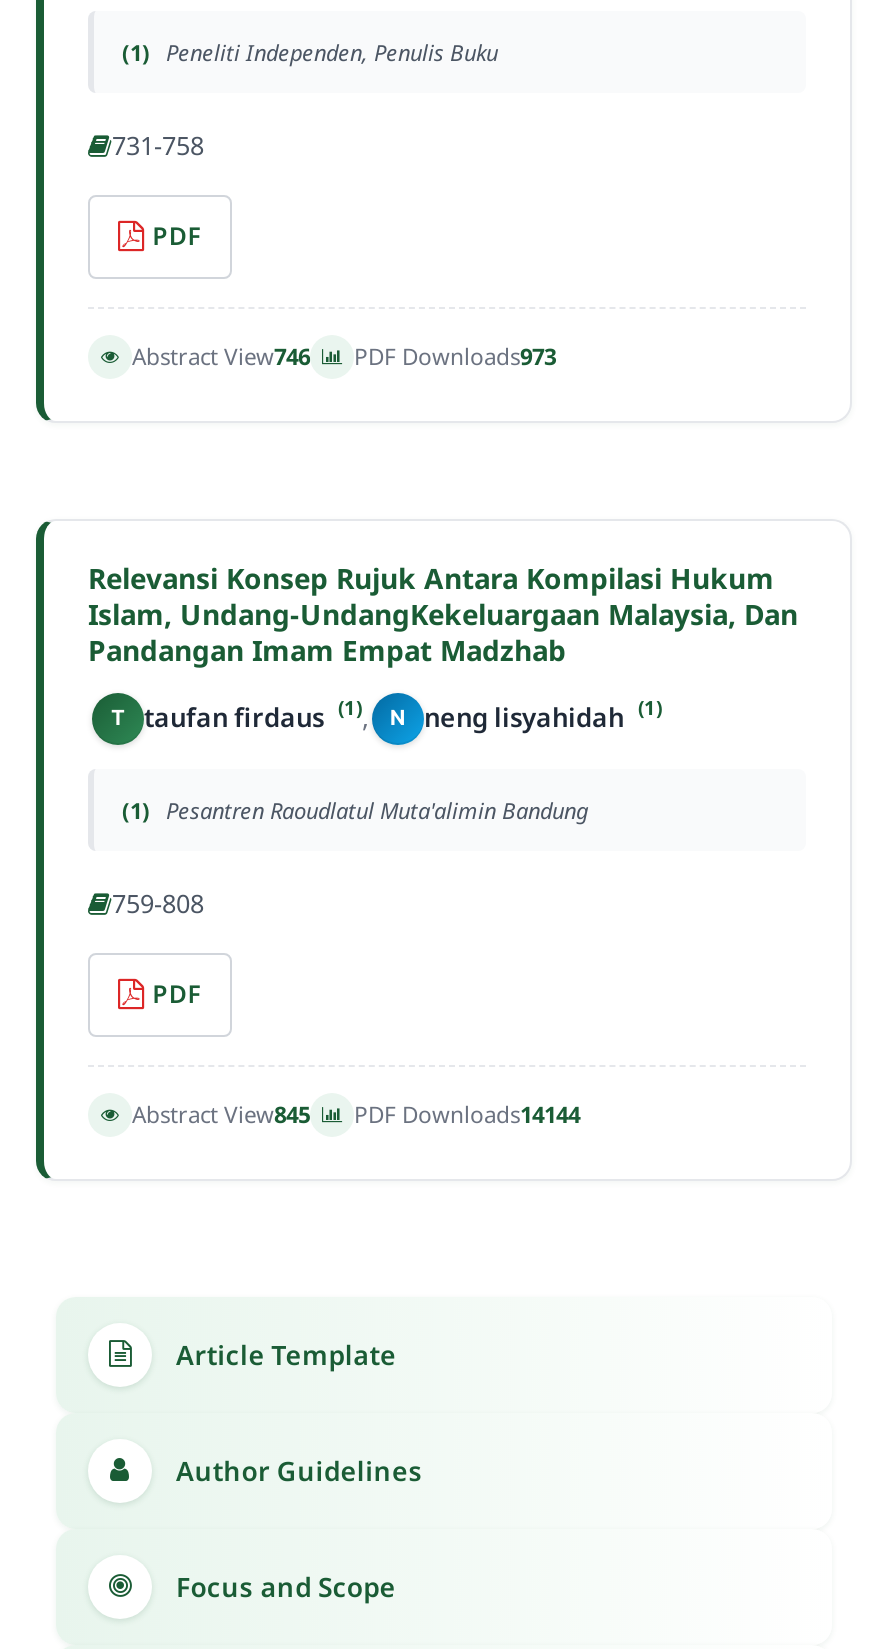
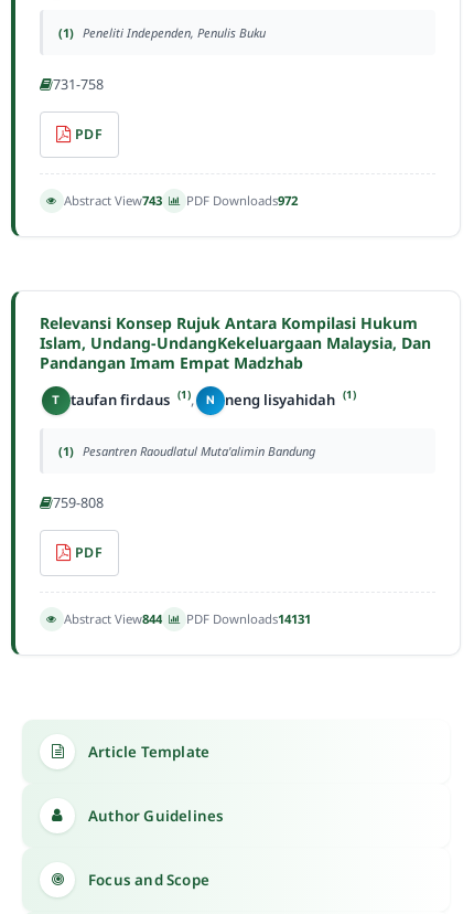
- Abstract View746
+ Abstract View743

- PDF Downloads973
+ PDF Downloads972

- Abstract View845
+ Abstract View844

- PDF Downloads14144
+ PDF Downloads14131
